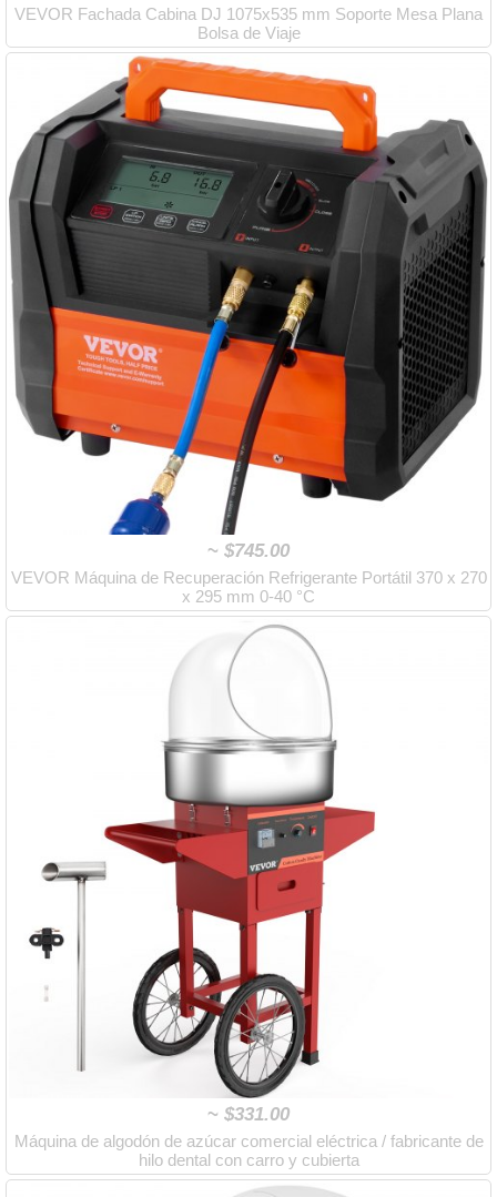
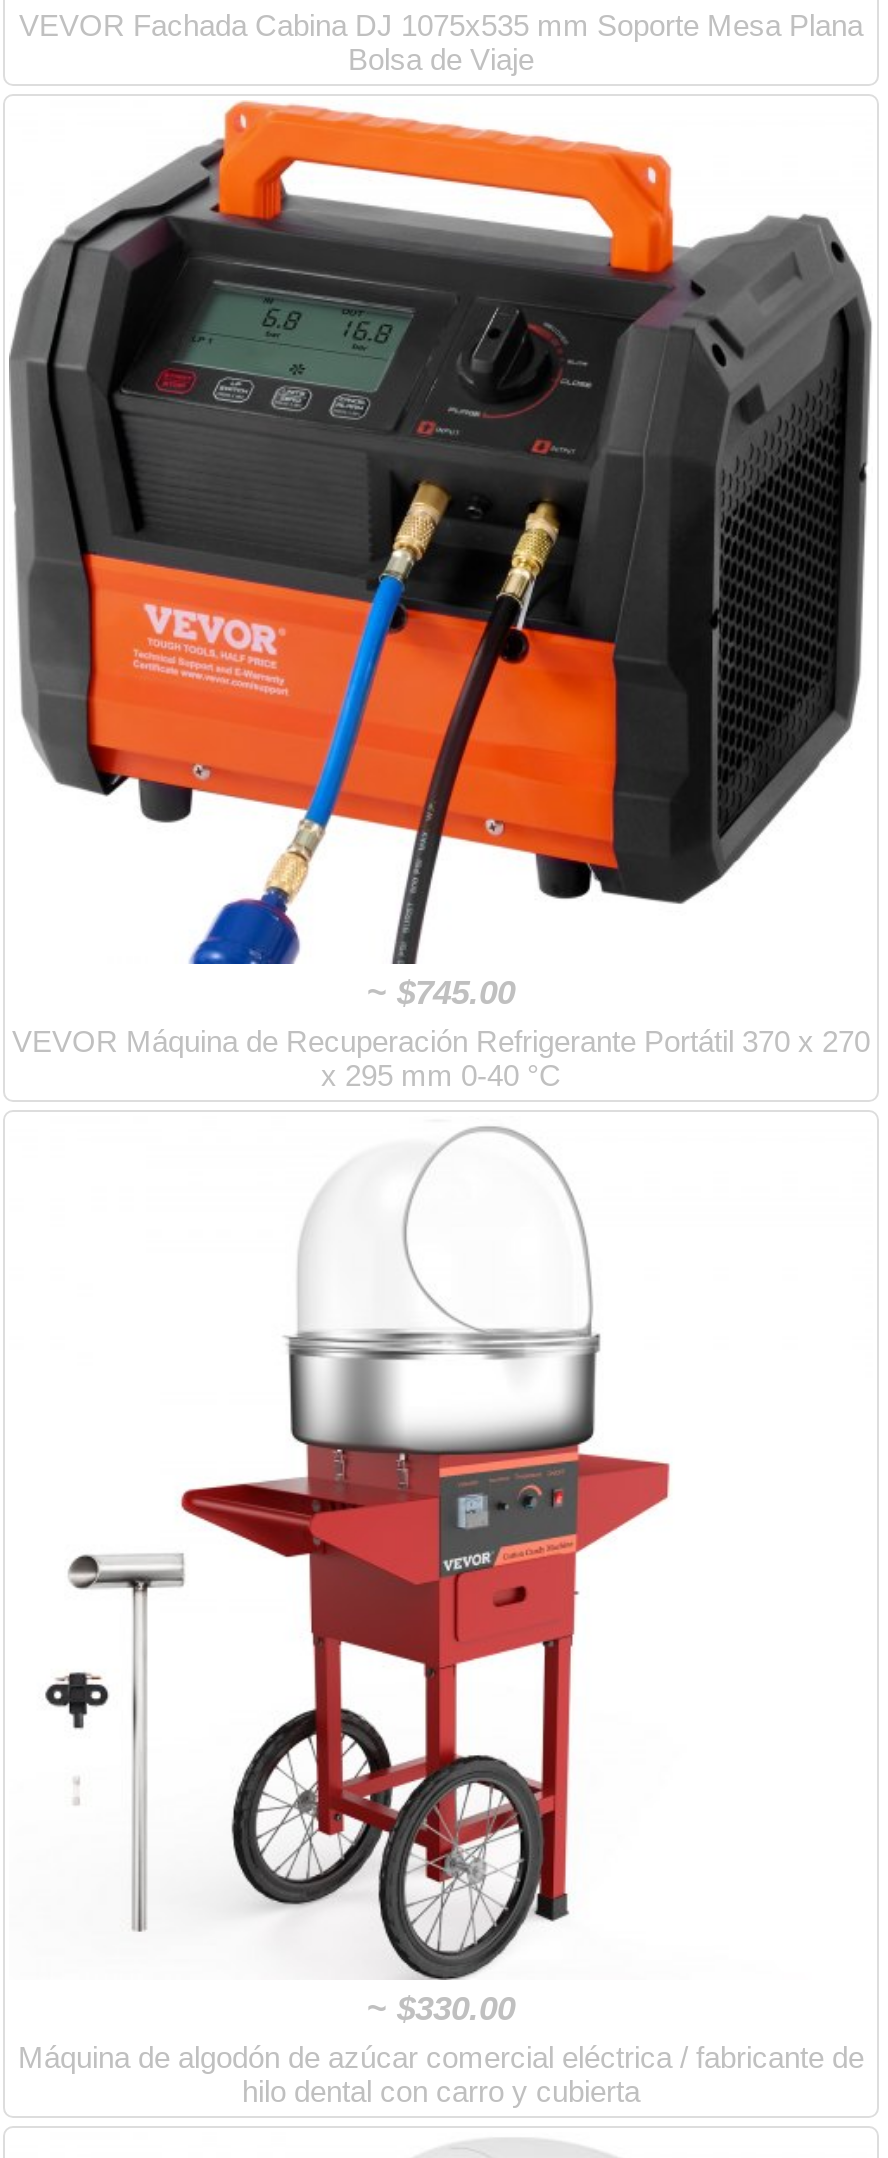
- ~ $331.00
+ ~ $330.00
